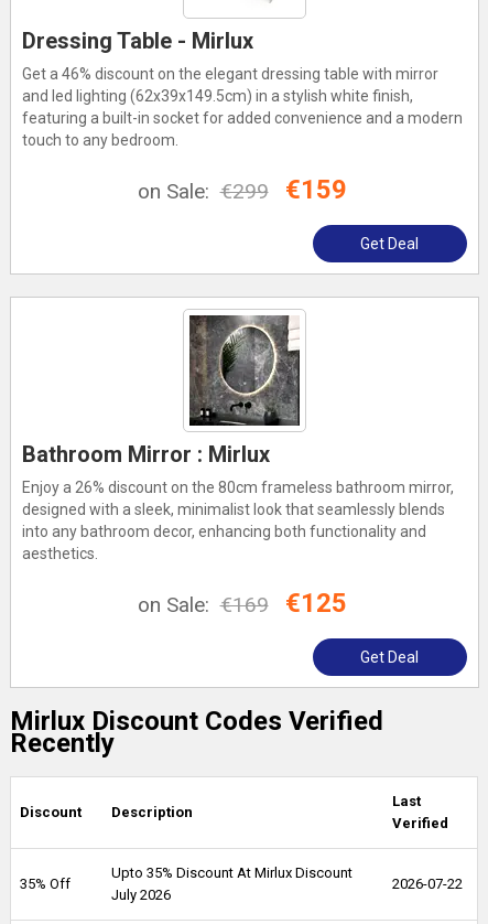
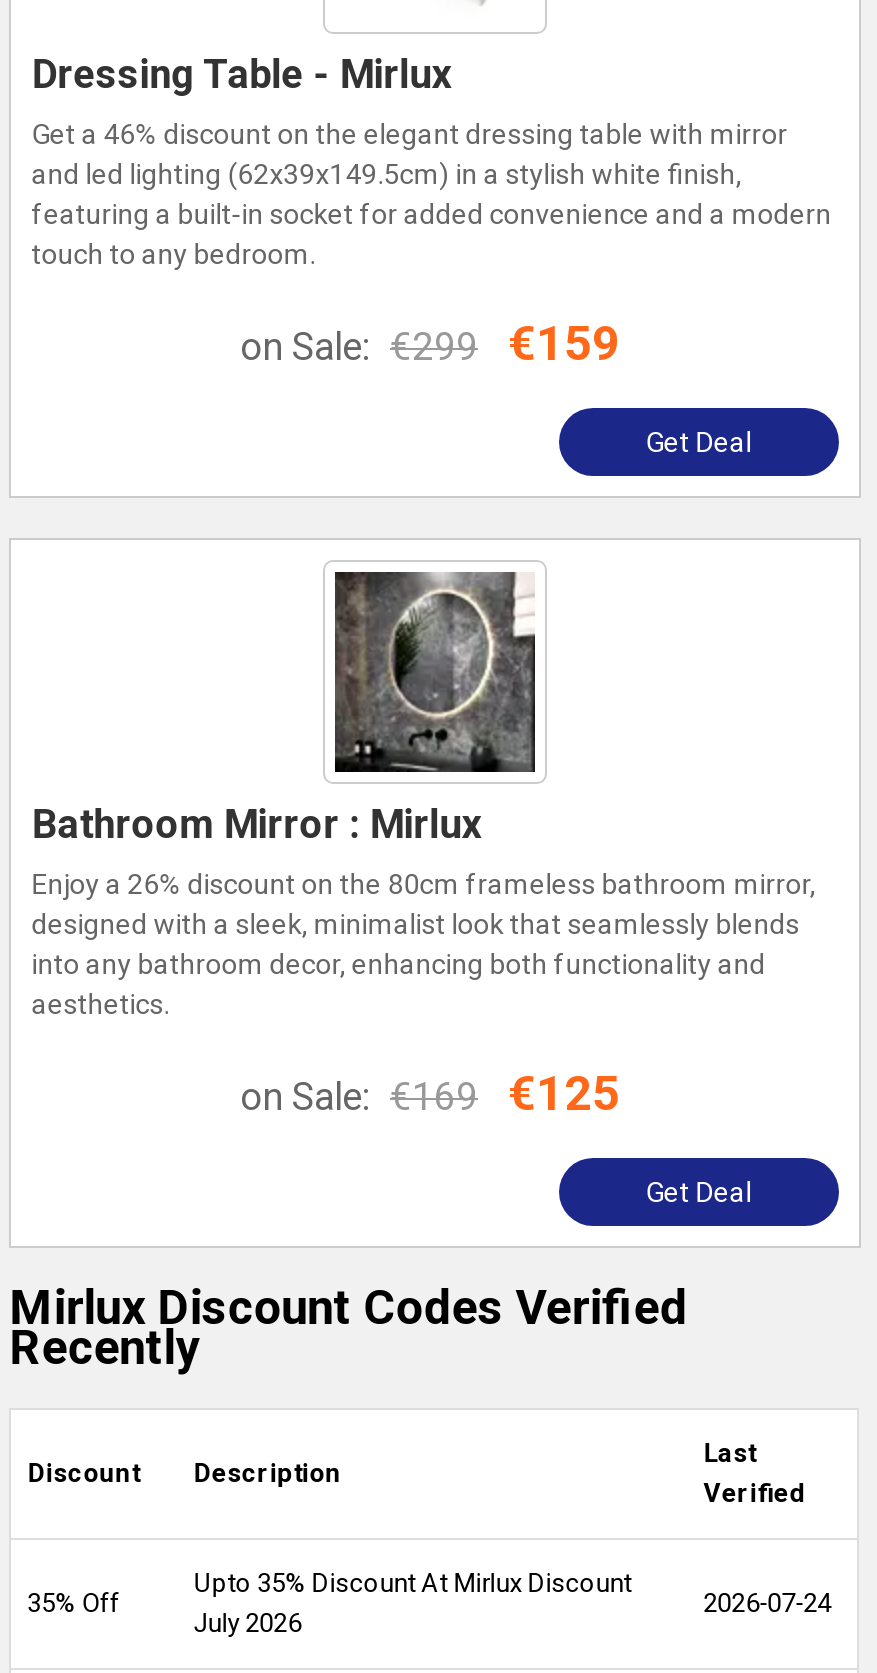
- 2026-07-22
+ 2026-07-24
